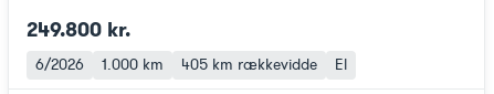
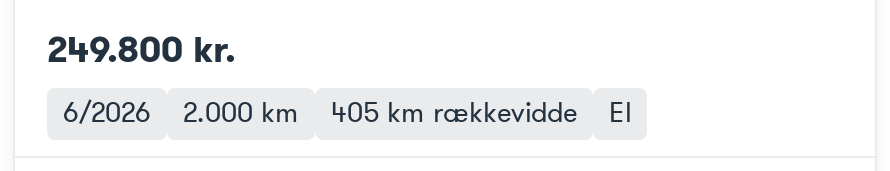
- 6/2026 1.000 km 405 km rækkevidde El
+ 6/2026 2.000 km 405 km rækkevidde El
